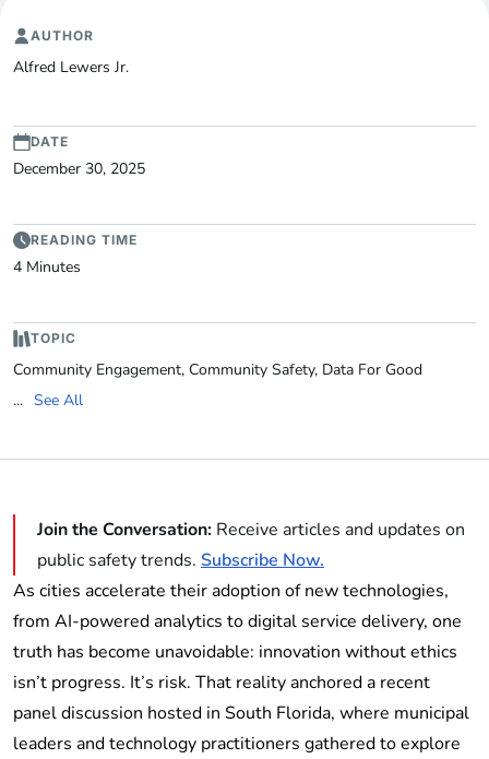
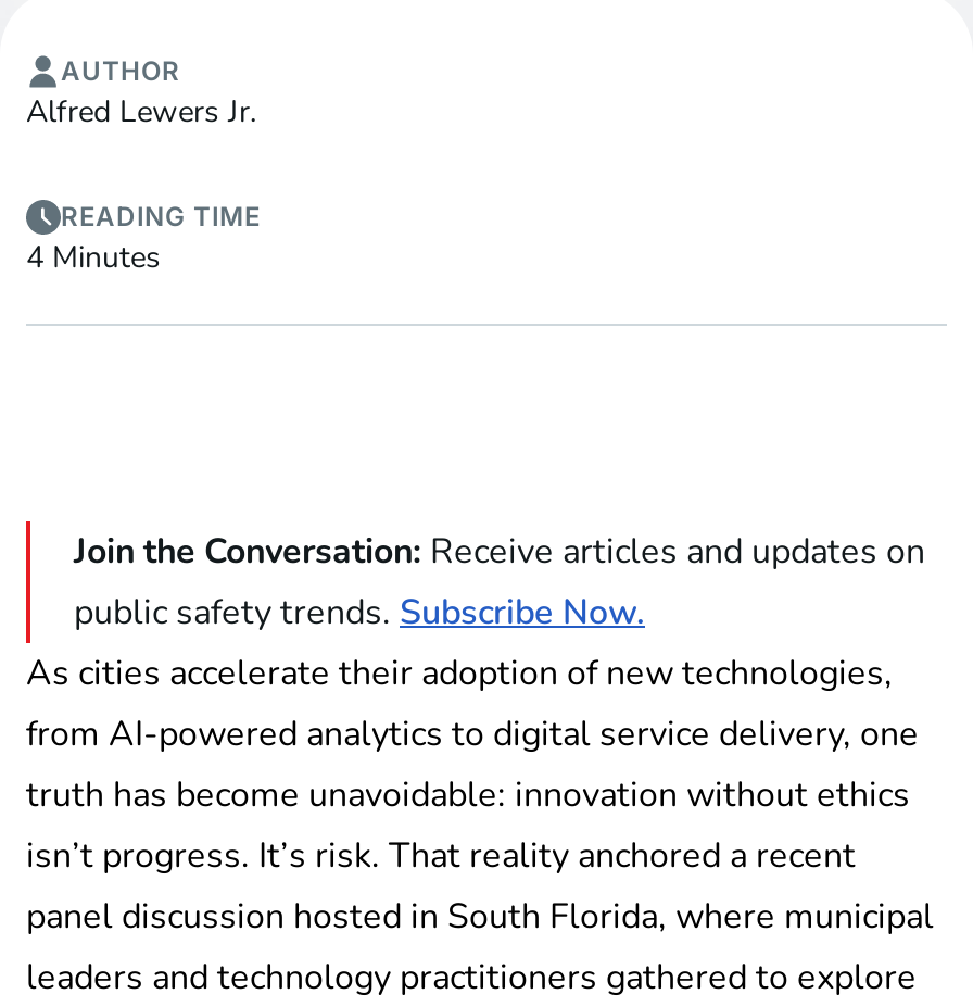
- DATE
- December 30, 2025

- TOPIC
- Community Engagement, Community Safety, Data For Good
- ... See All
